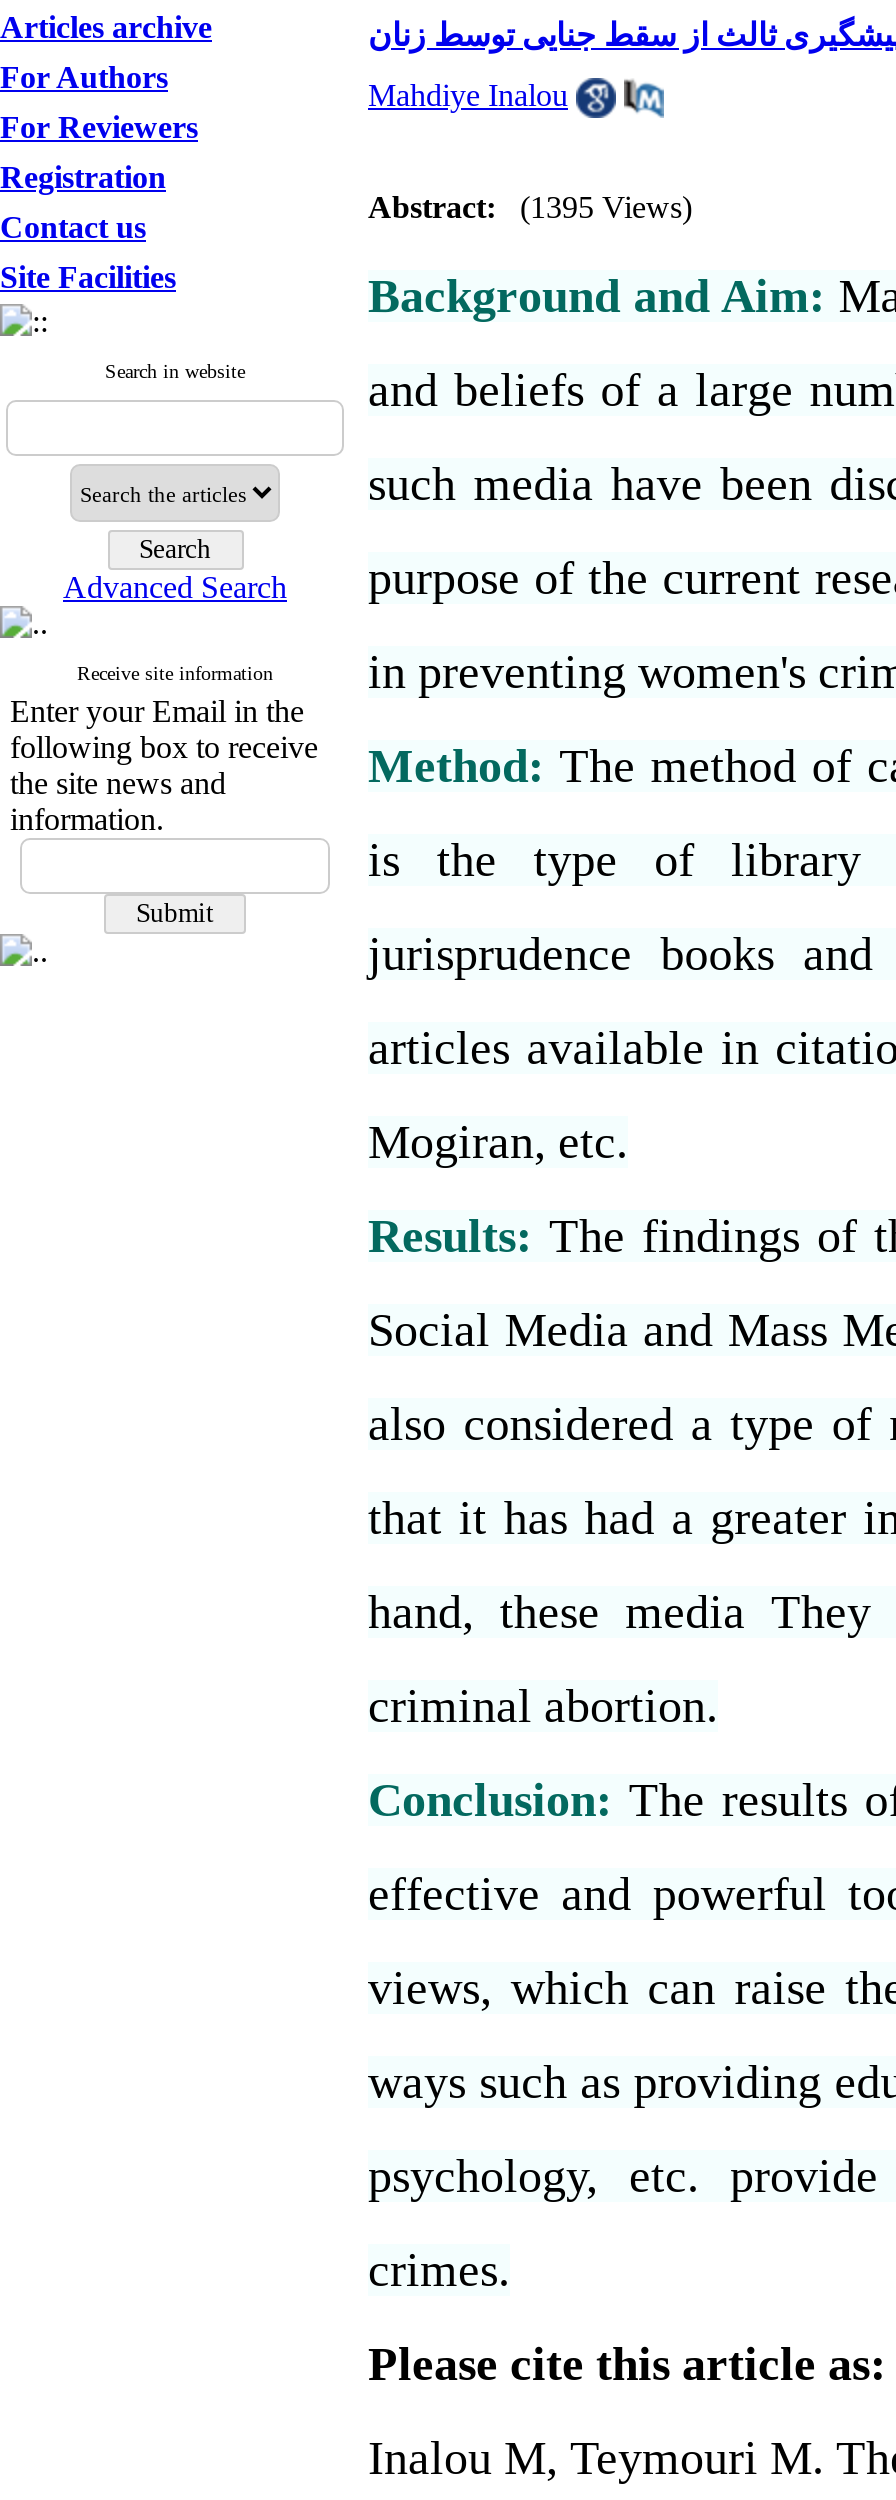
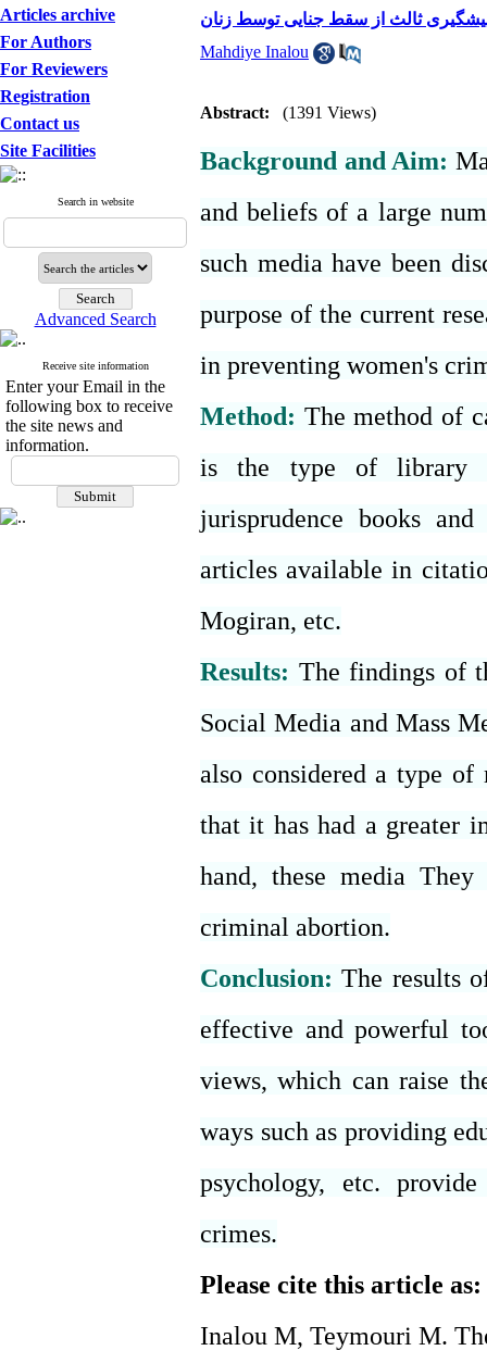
- Abstract: (1395 Views)
+ Abstract: (1391 Views)
